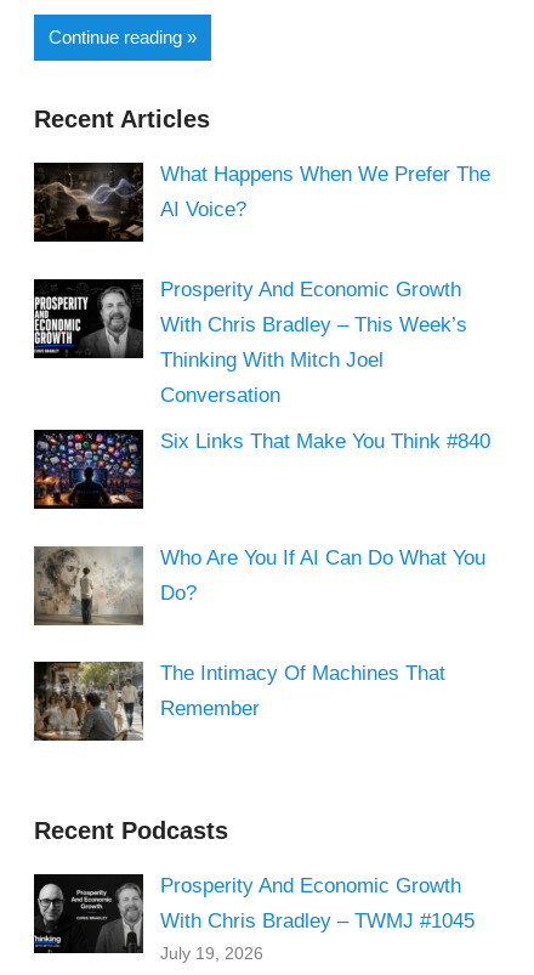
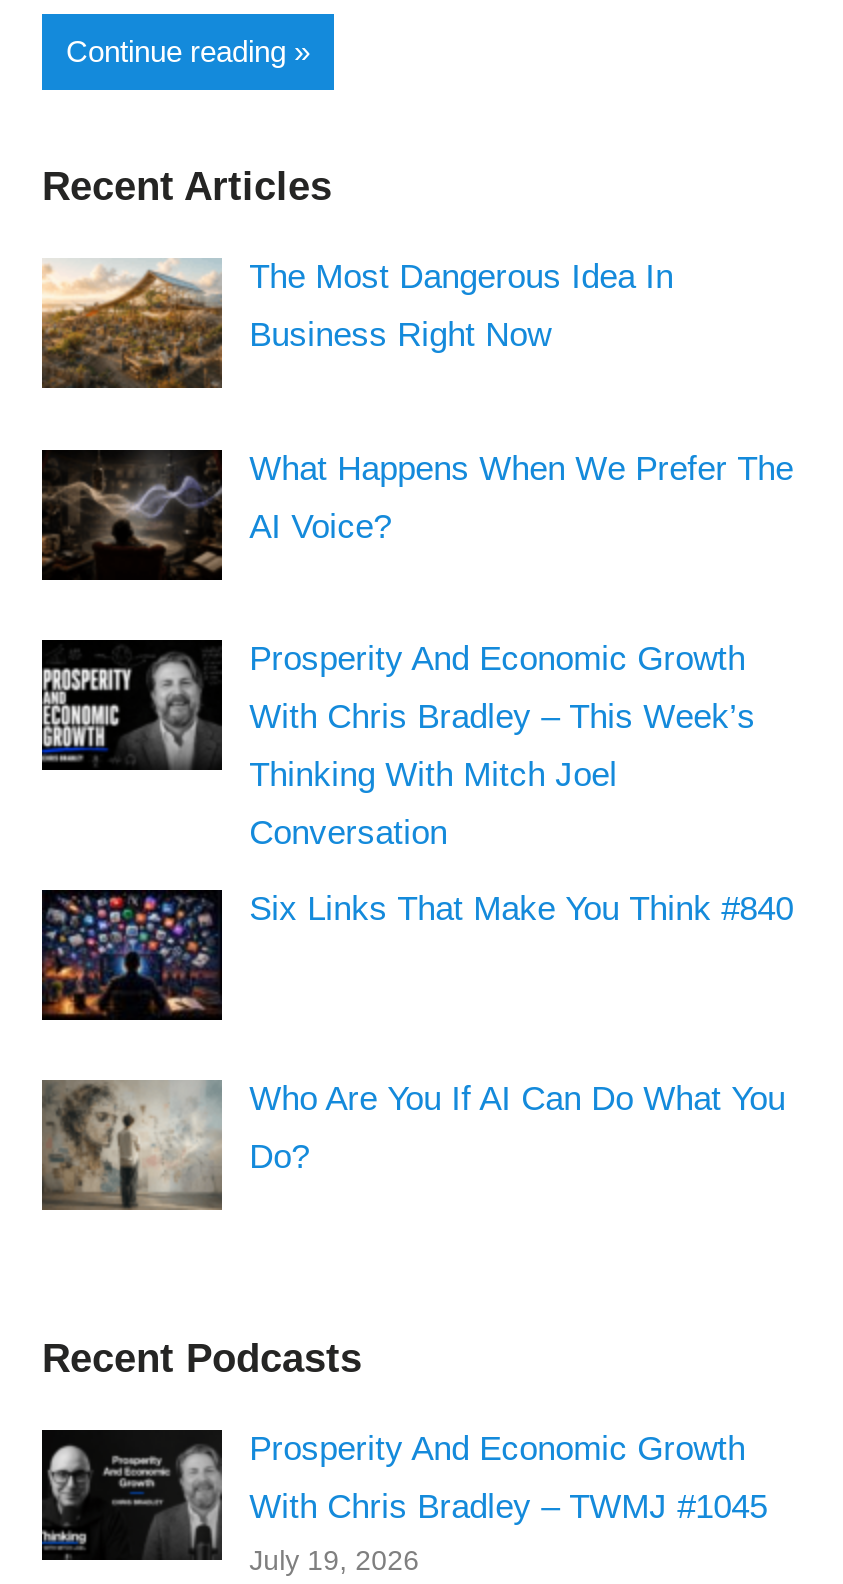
+ [image]
+ The Most Dangerous Idea In
+ Business Right Now

moved down: [image] | What Happens When We Prefer The | AI Voice? | ... | Who Are You If AI Can Do What You | Do?

- [image]
- The Intimacy Of Machines That
- Remember
